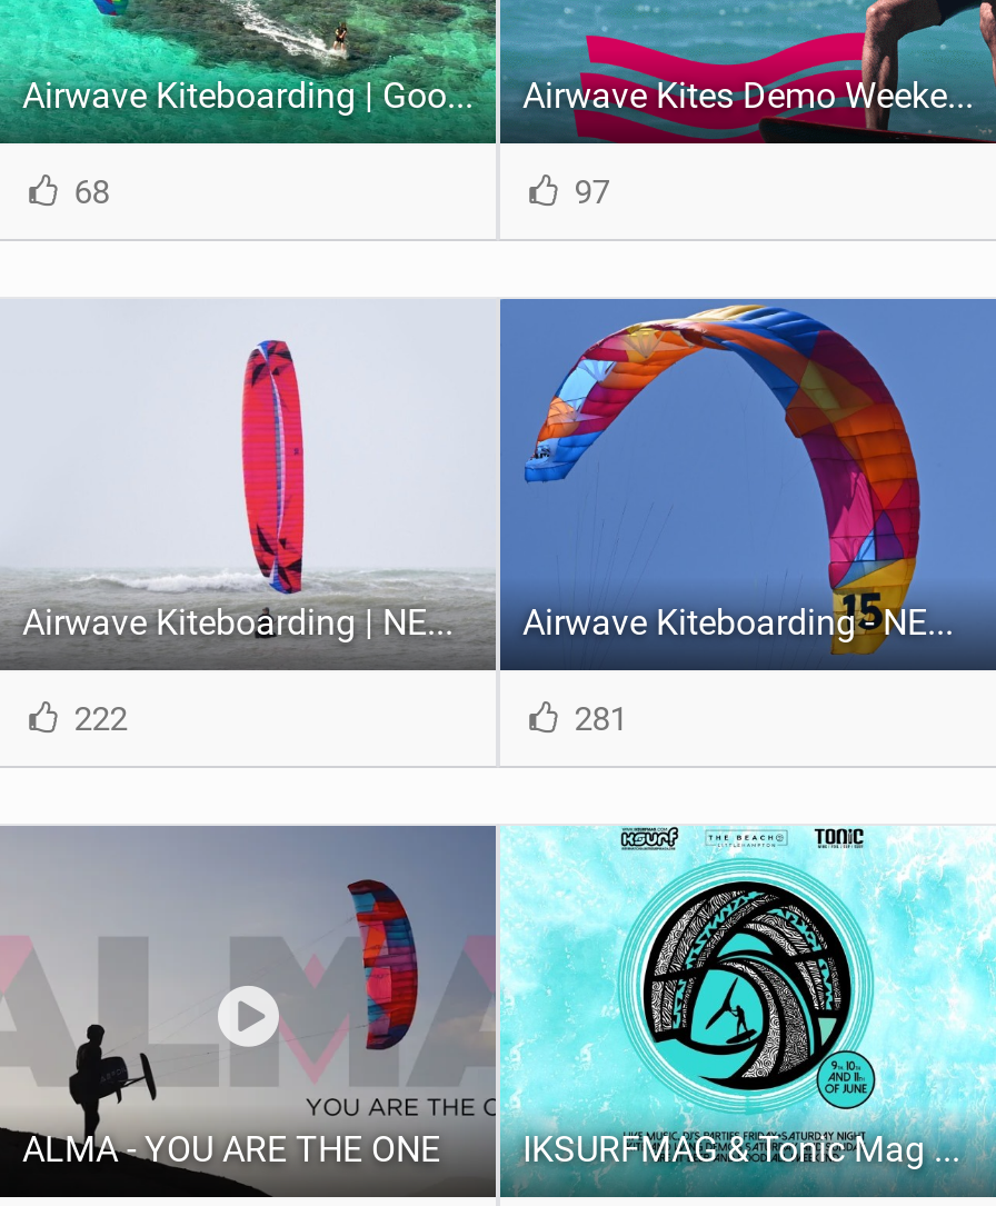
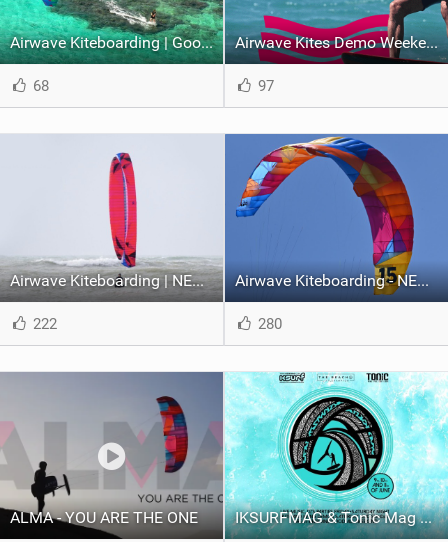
- 281
+ 280
